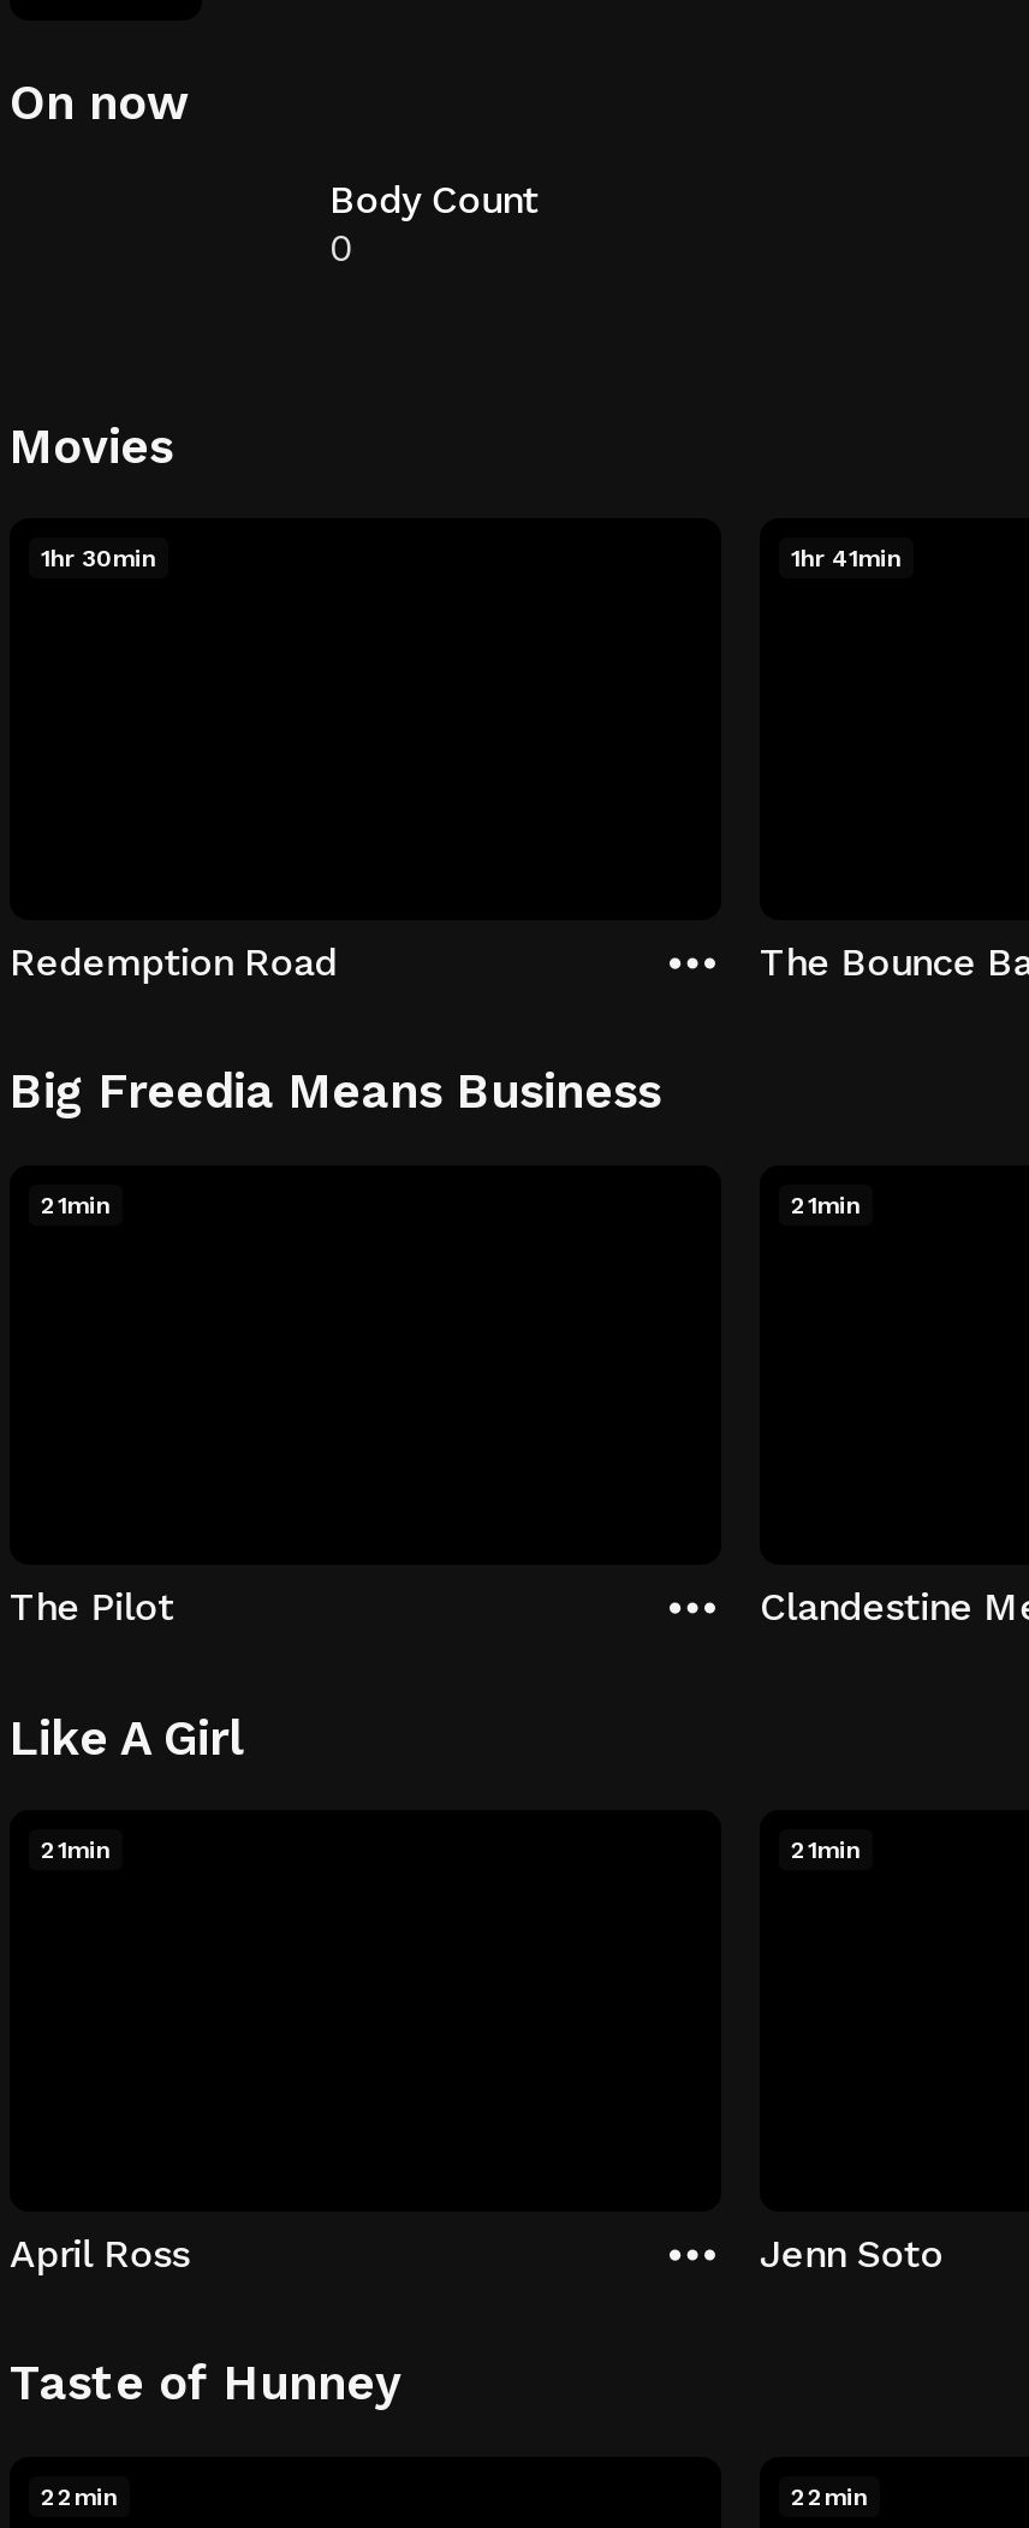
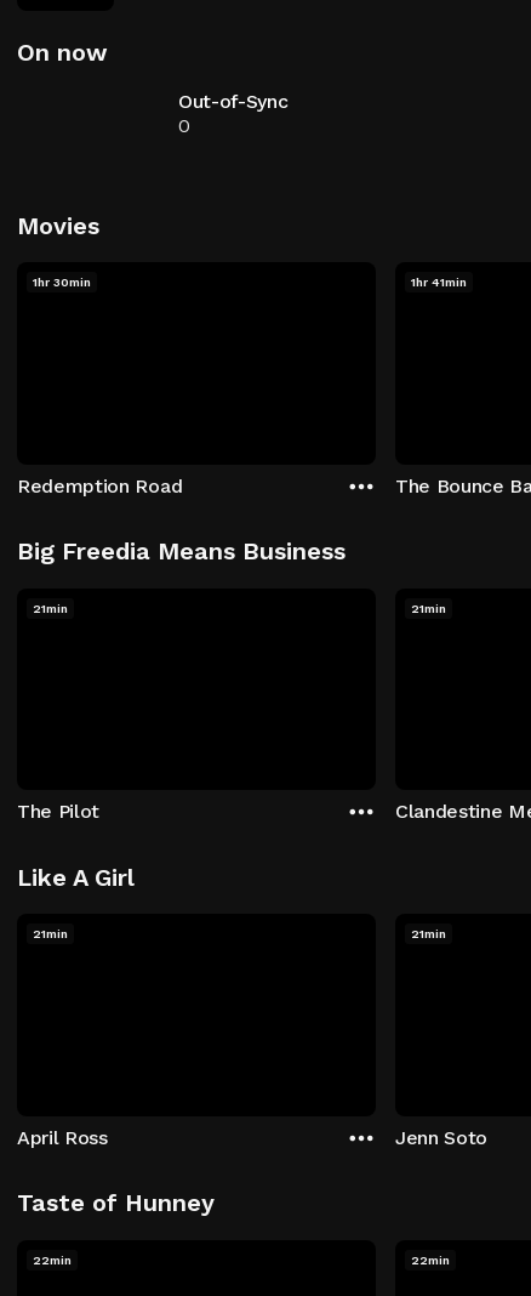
- Body Count
+ Out-of-Sync
